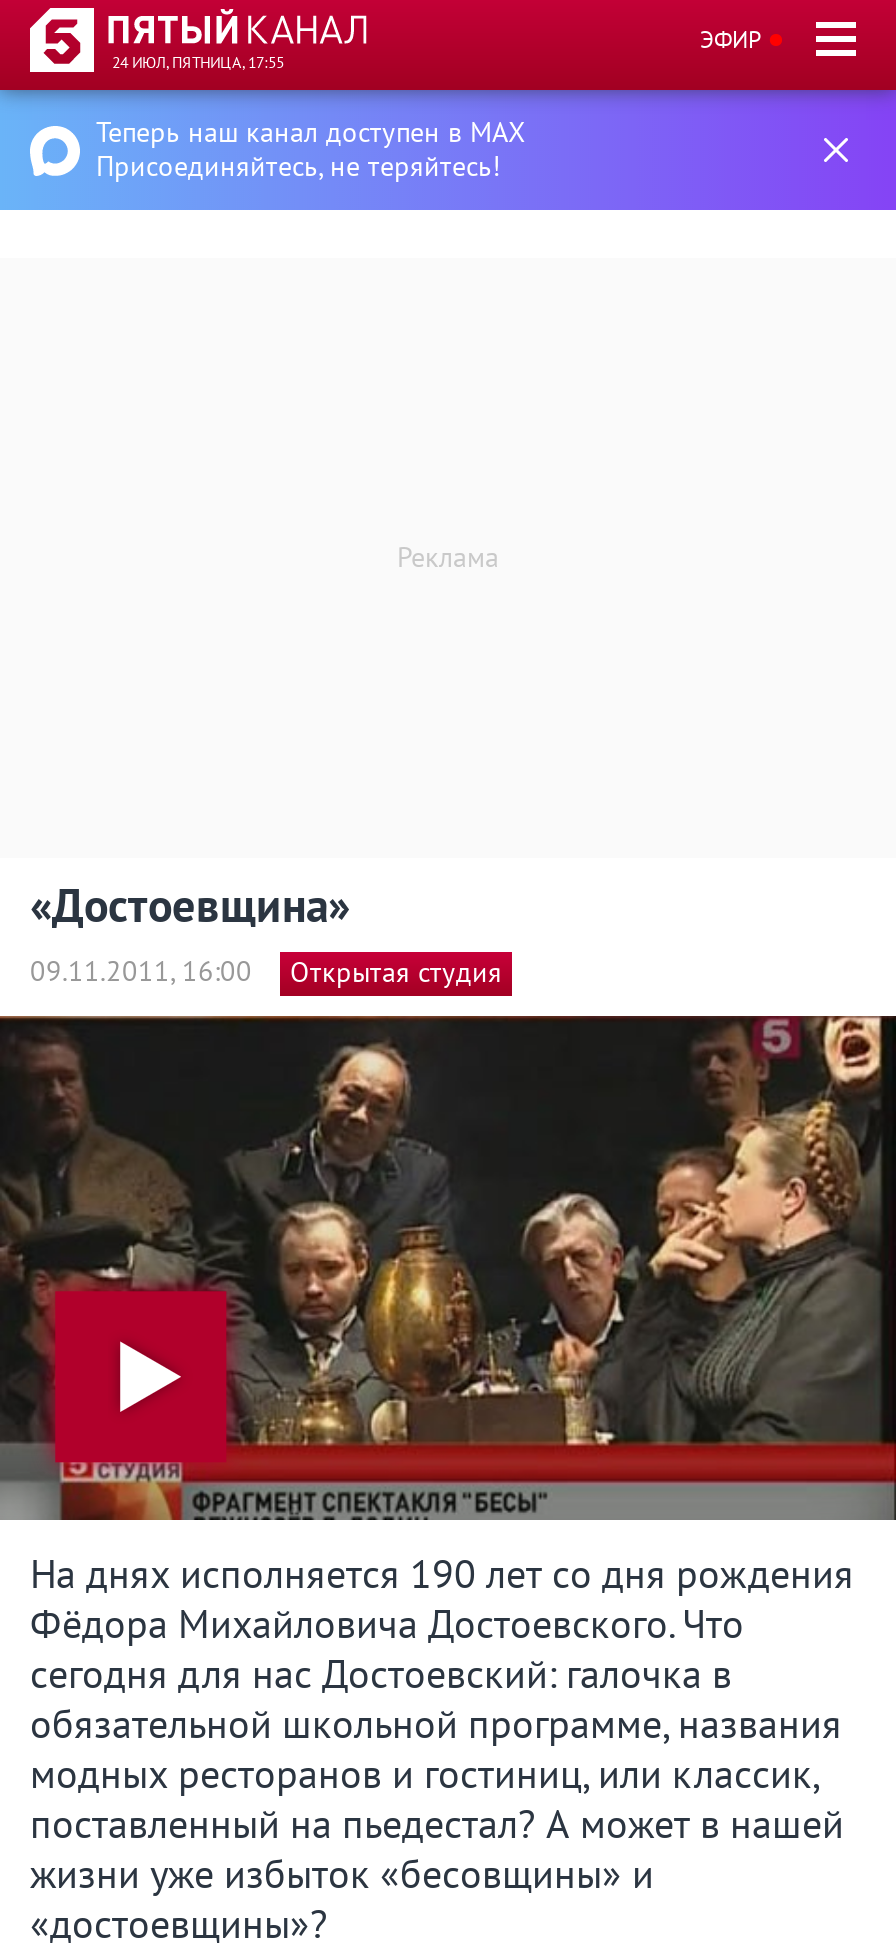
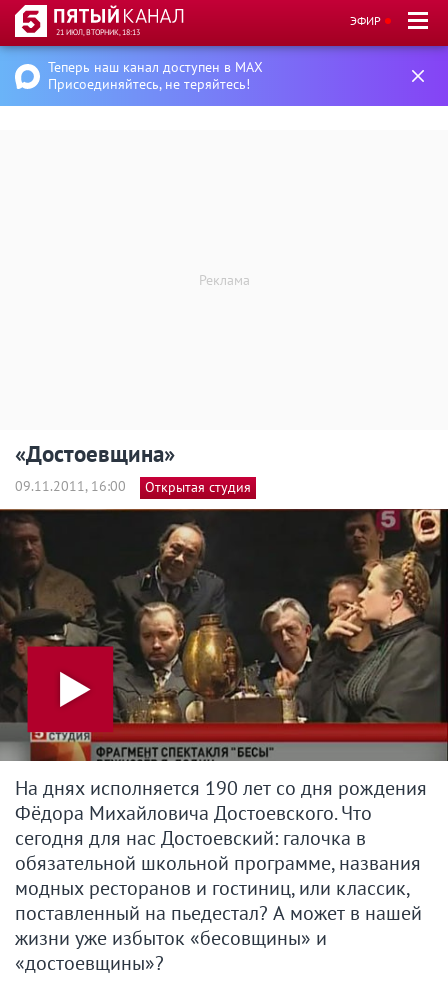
- 24 ИЮЛ, ПЯТНИЦА, 17:55
+ 21 ИЮЛ, ВТОРНИК, 18:13
